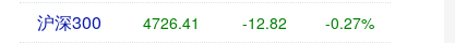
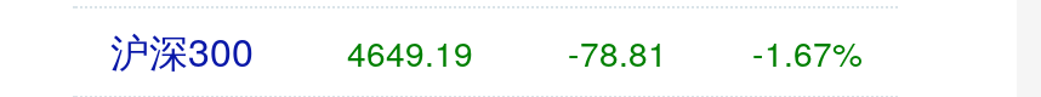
- 4726.41
+ 4649.19

- -12.82
+ -78.81

- -0.27%
+ -1.67%
